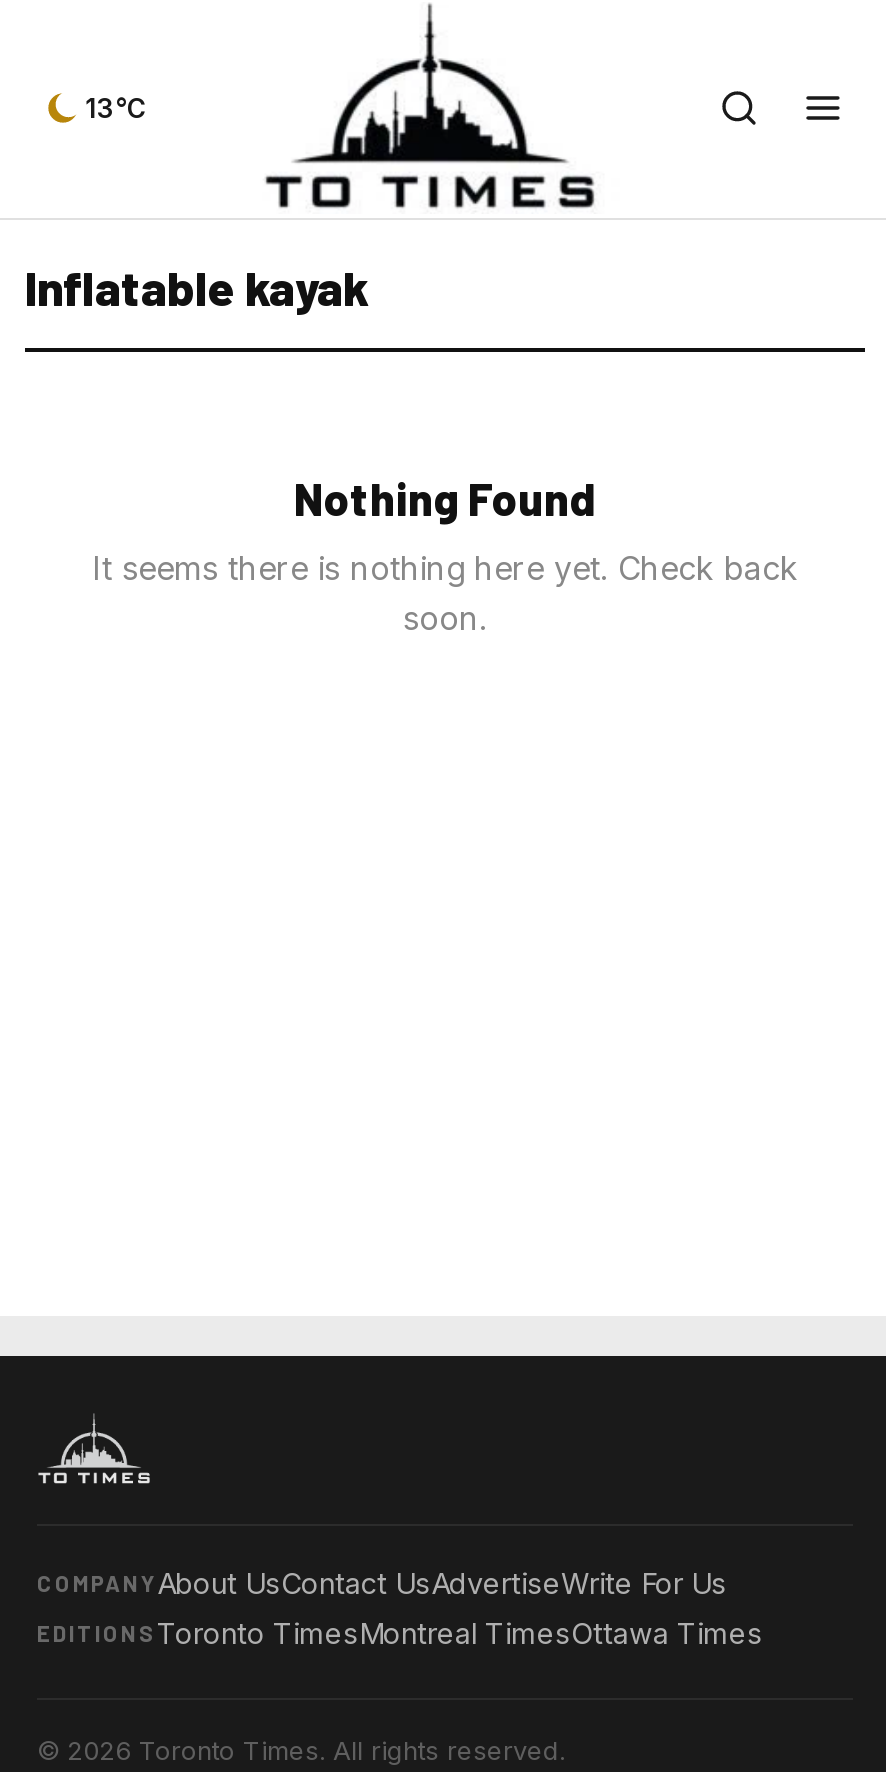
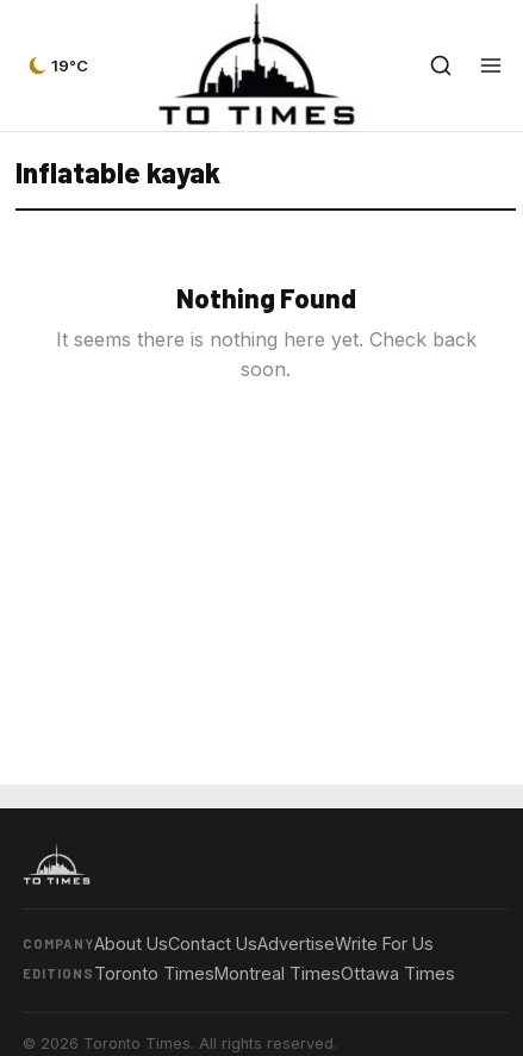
- 13°C
+ 19°C
